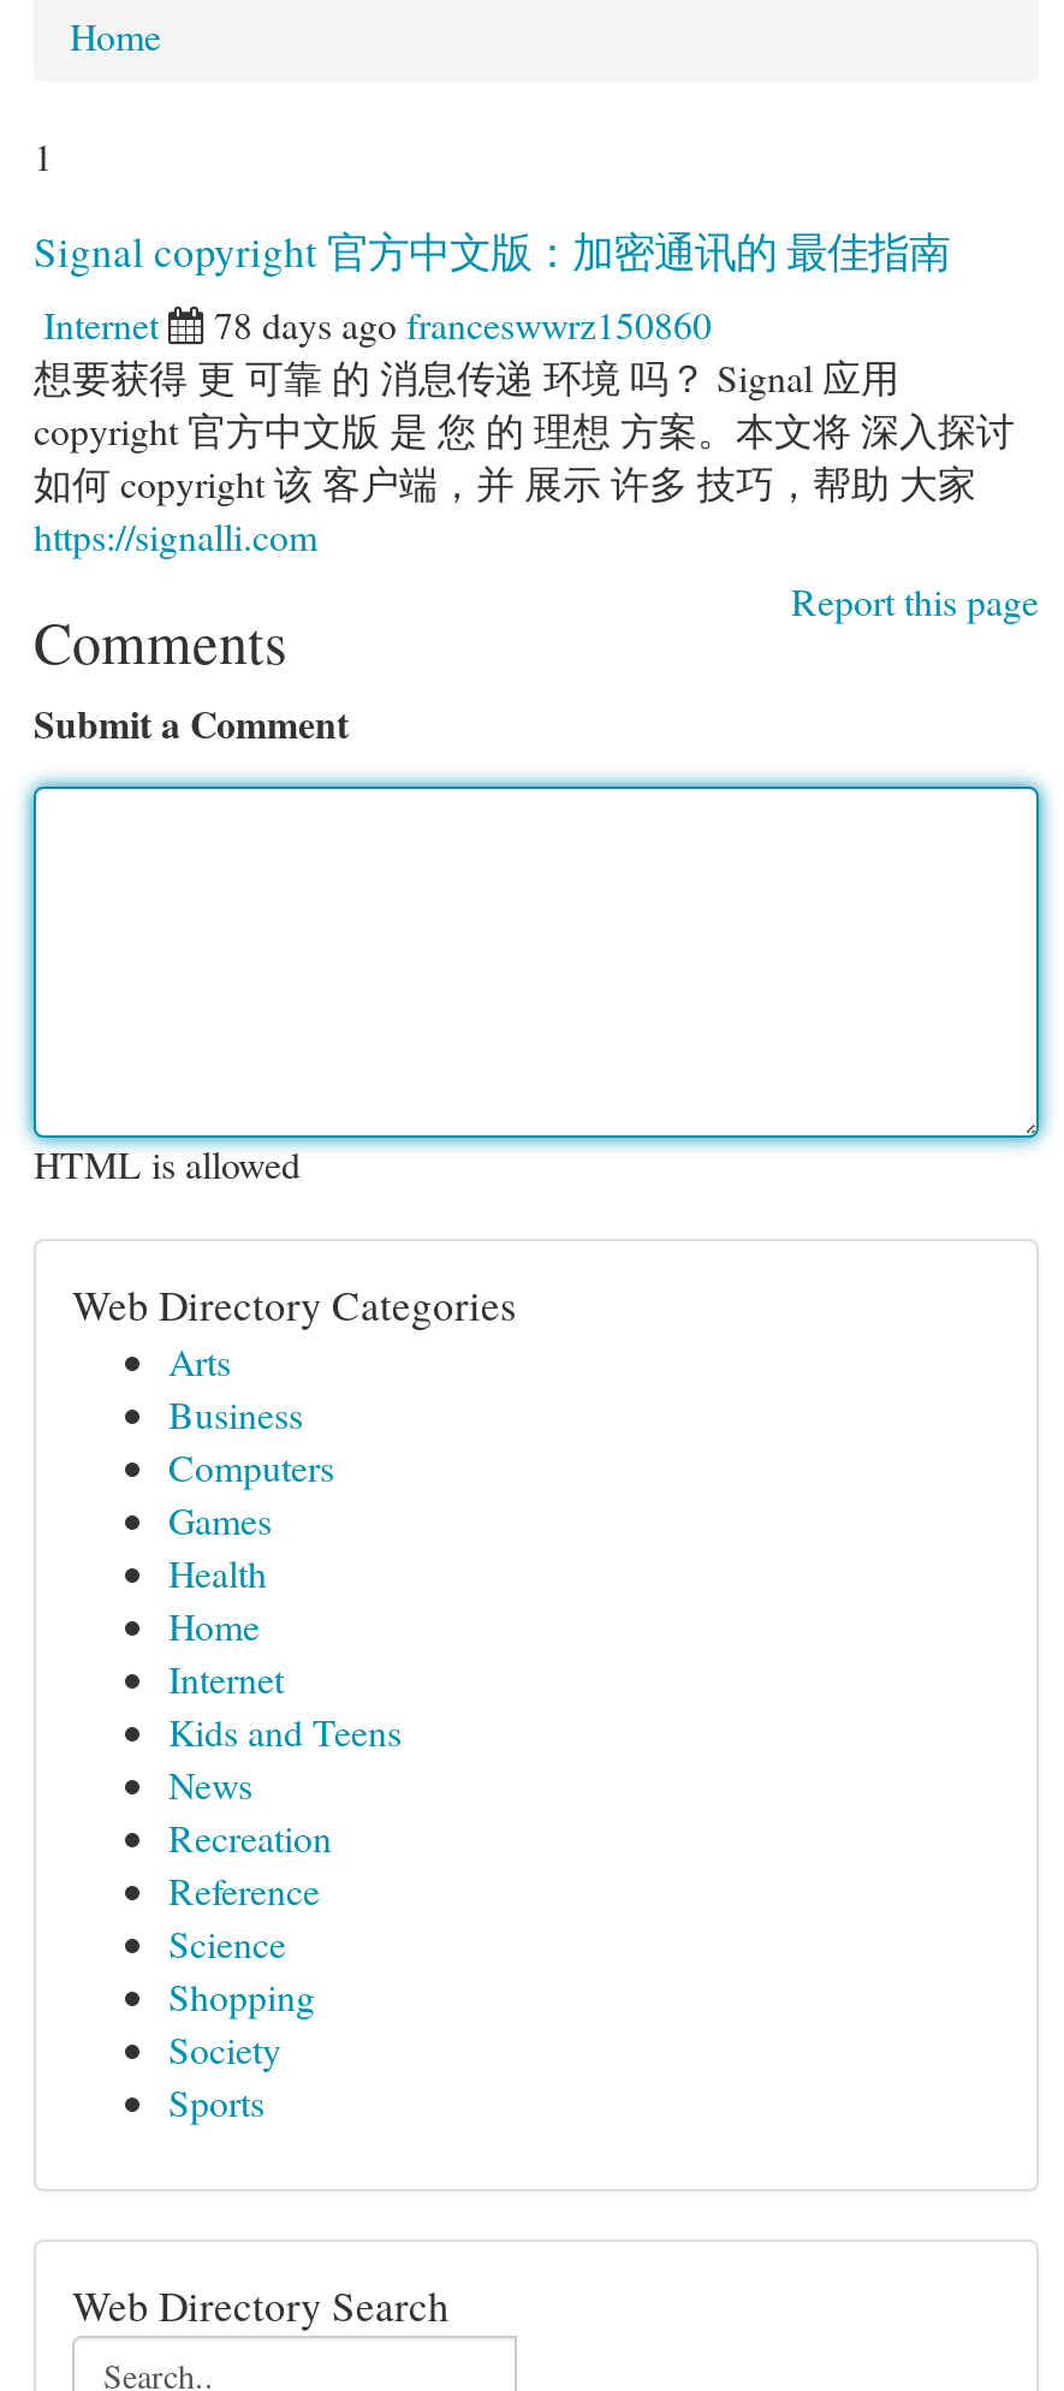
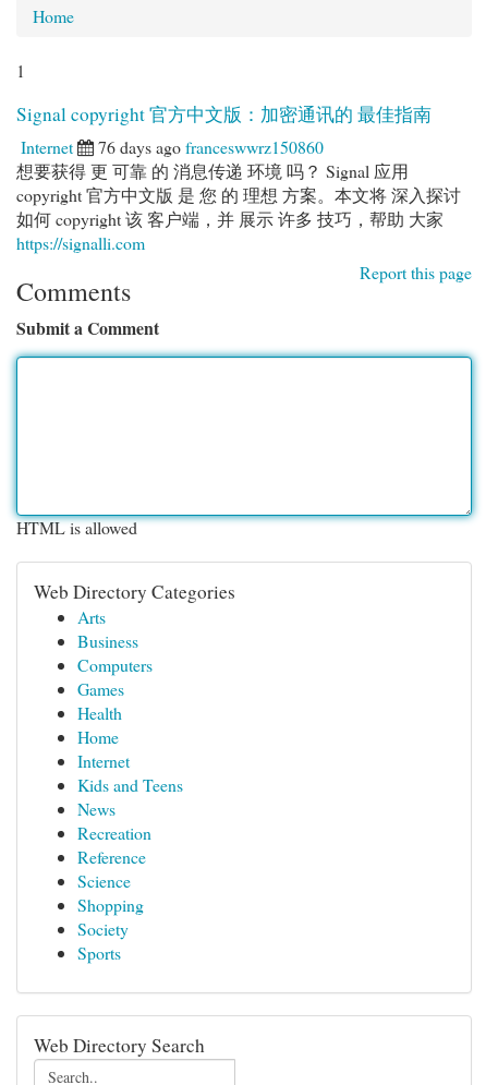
- 78 days ago franceswwrz150860
+ 76 days ago franceswwrz150860
